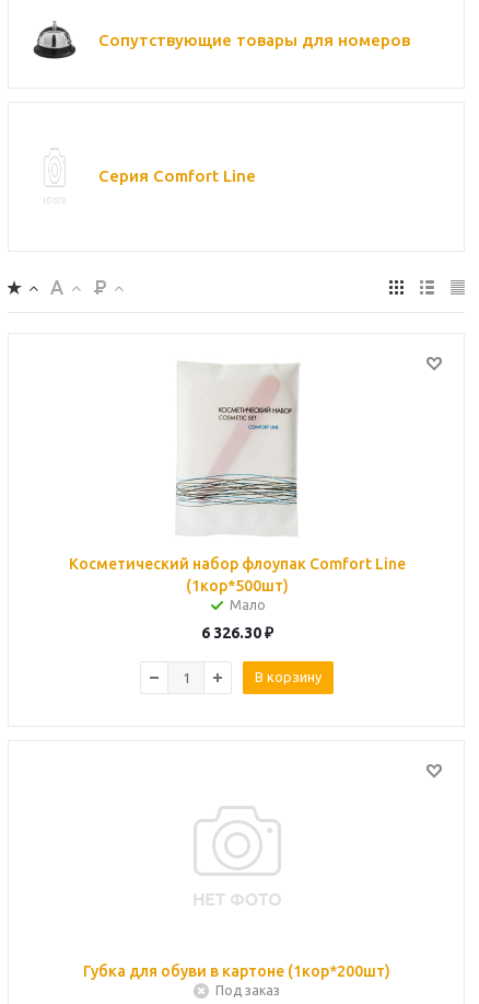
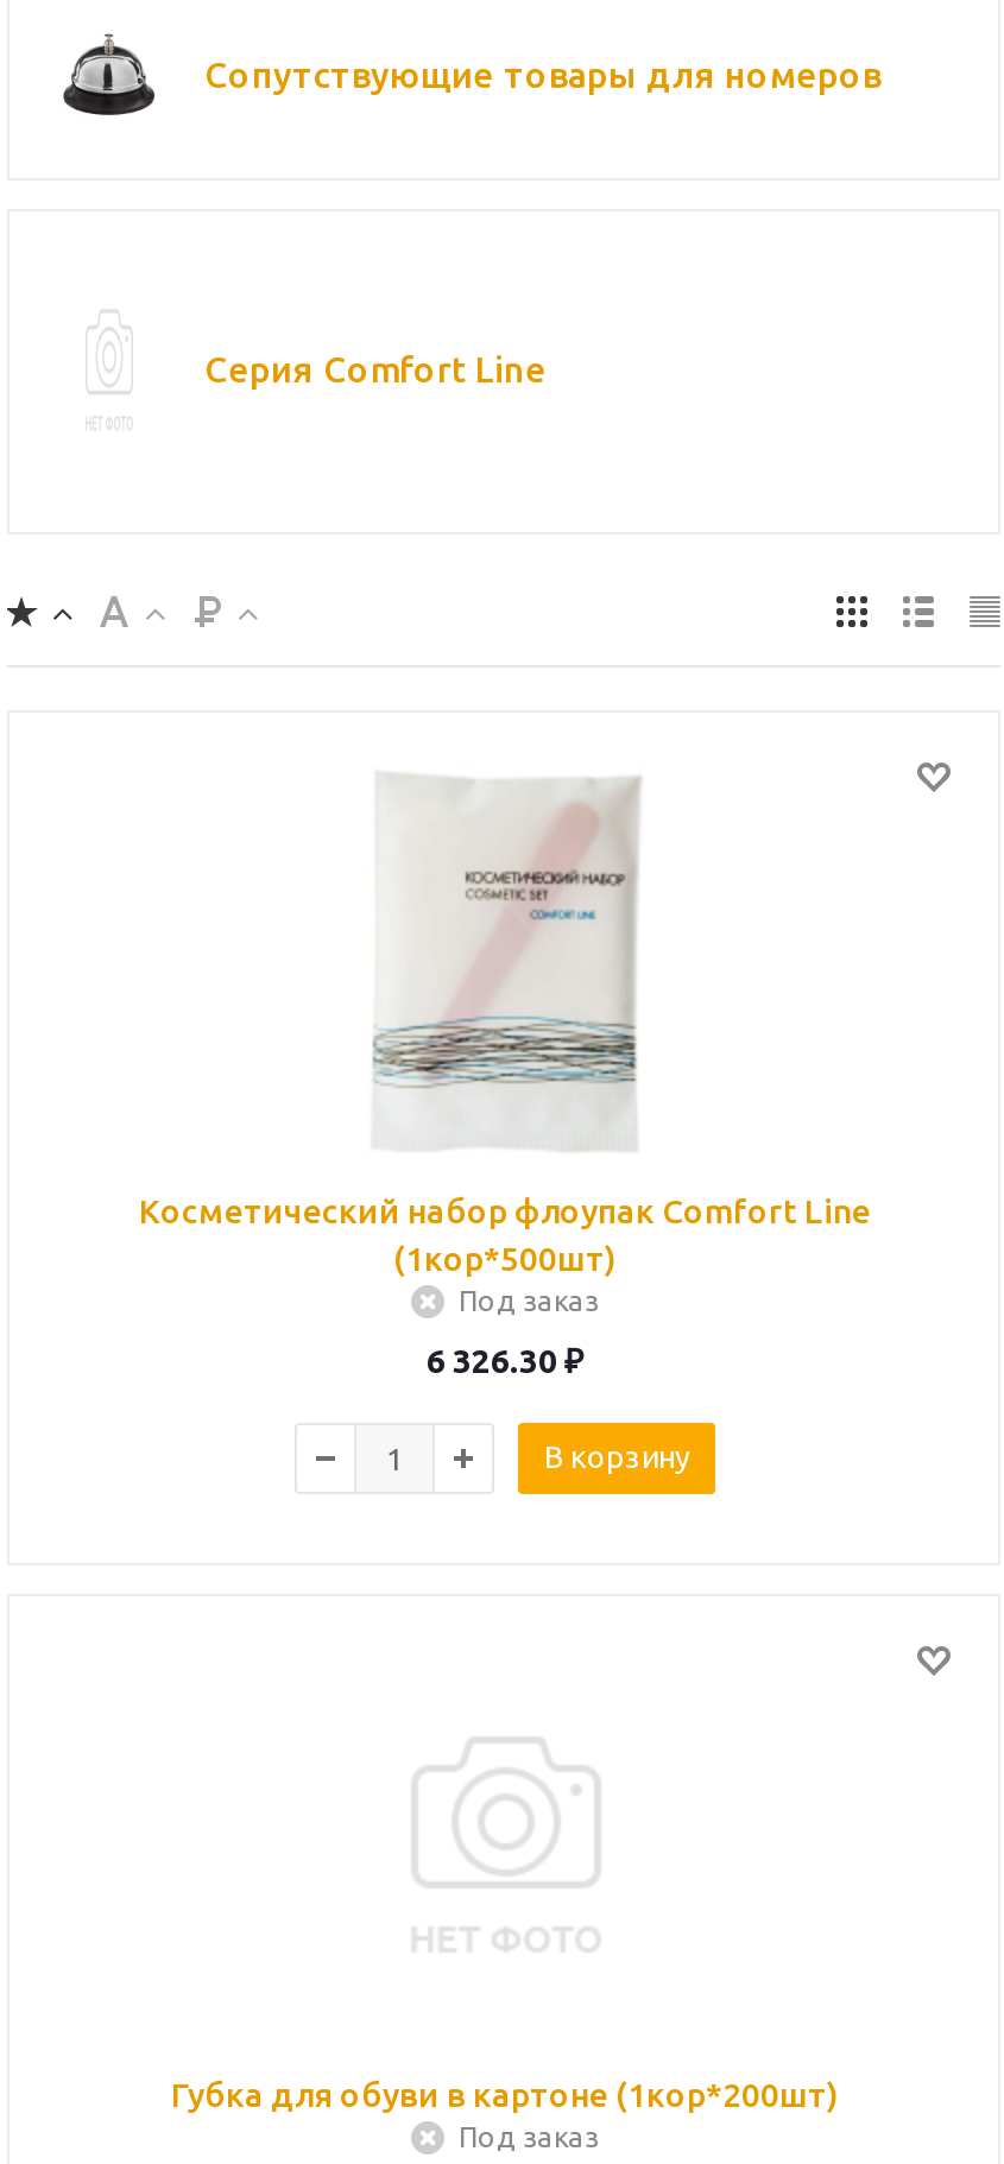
- Мало
+ Под заказ
